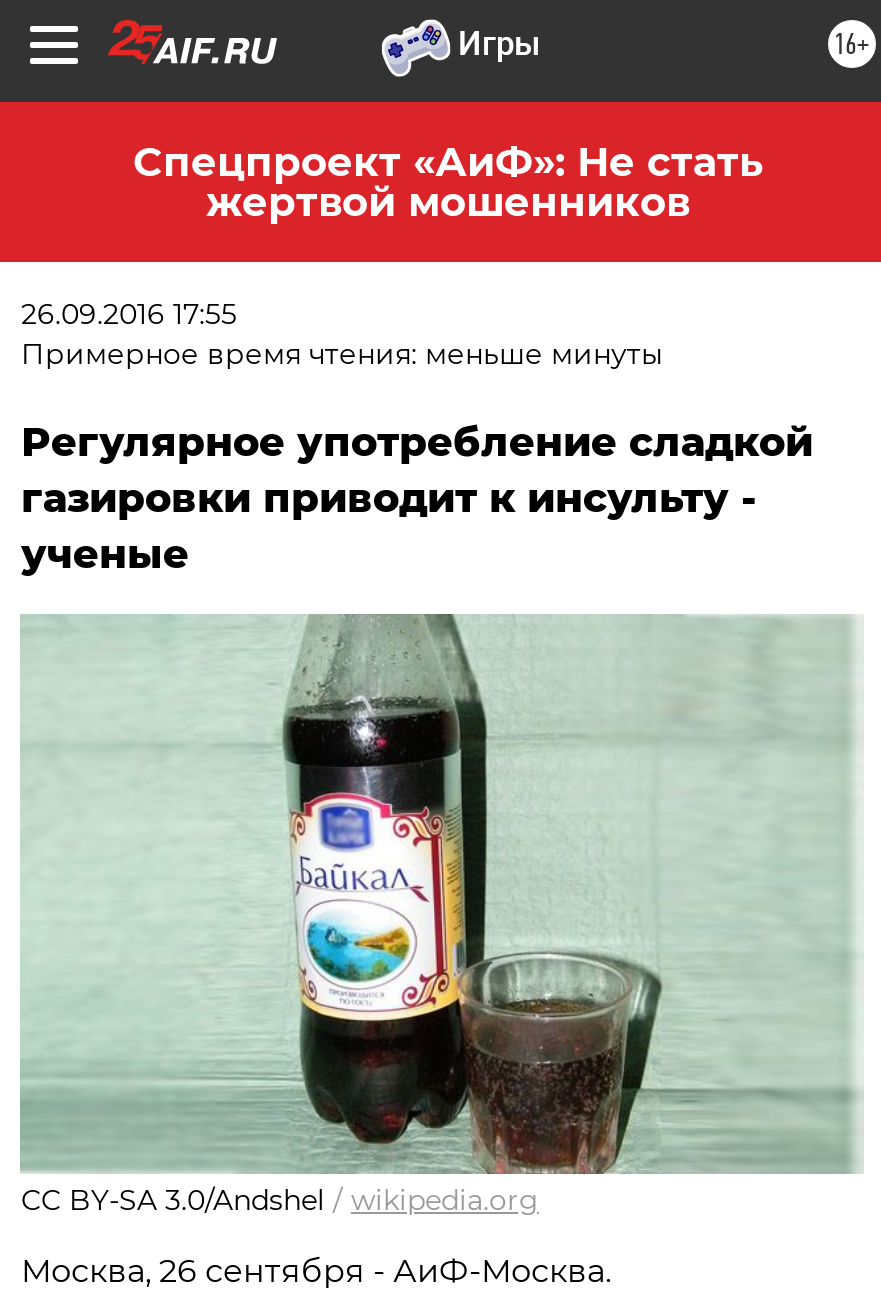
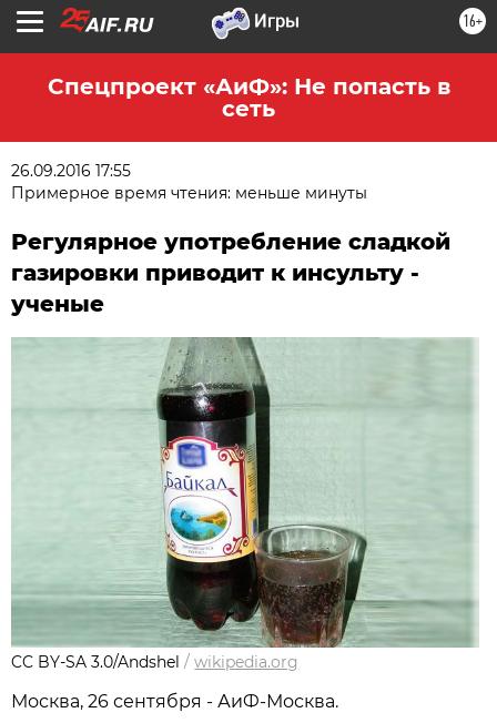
- Спецпроект «АиФ»: Не стать
- жертвой мошенников
+ Спецпроект «АиФ»: Не попасть в
+ сеть
